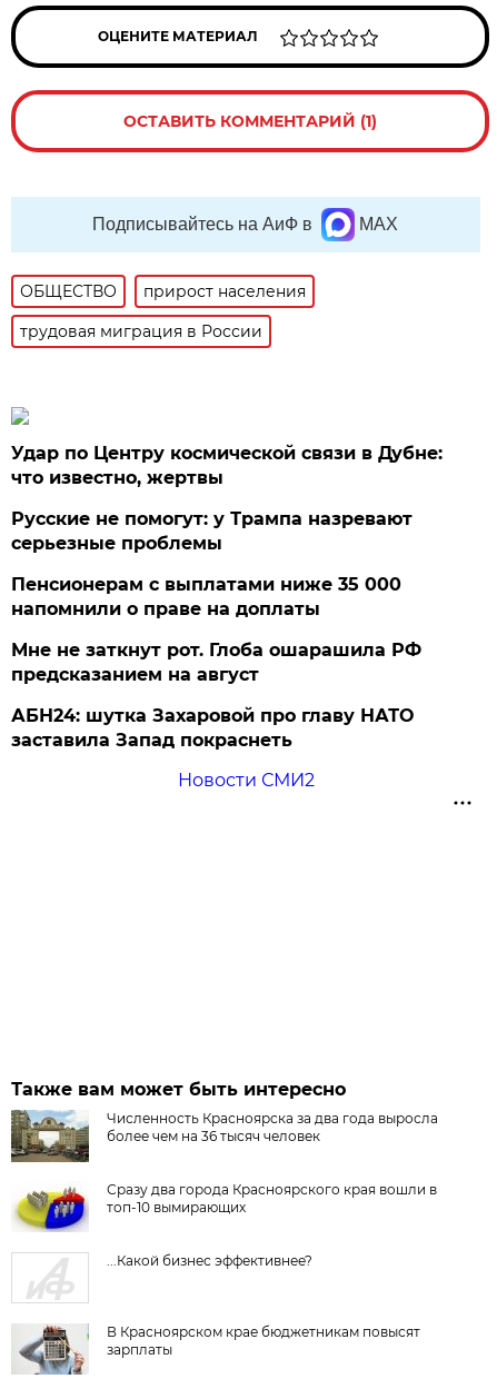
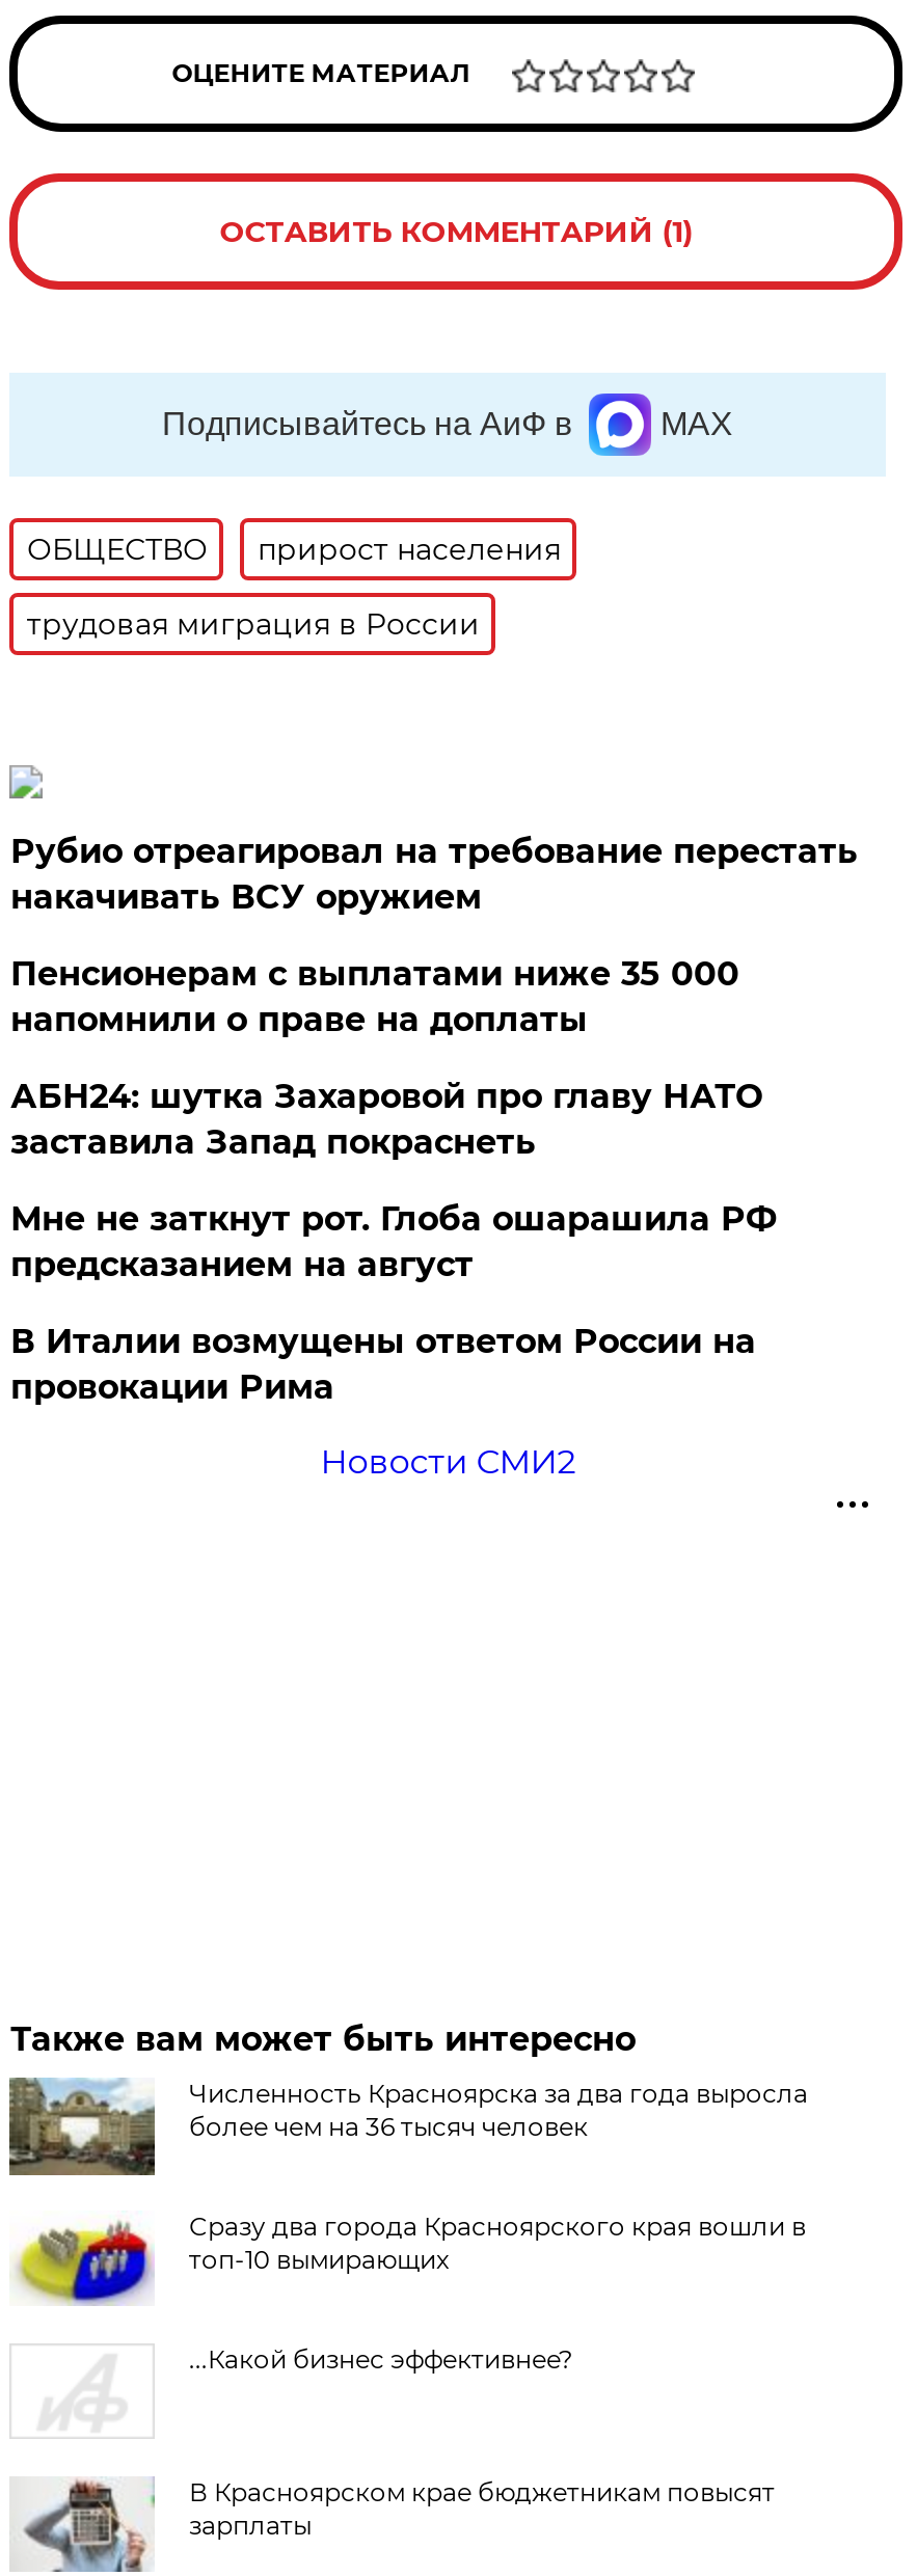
- Удар по Центру космической связи в Дубне:
- что известно, жертвы
- Русские не помогут: у Трампа назревают
- серьезные проблемы
+ Рубио отреагировал на требование перестать
+ накачивать ВСУ оружием

moved up: Пенсионерам с выплатами ниже 35 000 | напомнили о праве на доплаты

+ В Италии возмущены ответом России на
+ провокации Рима

moved up: АБН24: шутка Захаровой про главу НАТО | заставила Запад покраснеть
